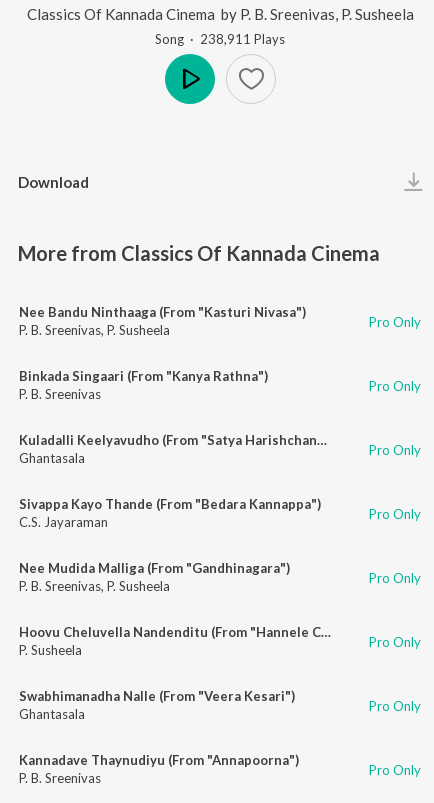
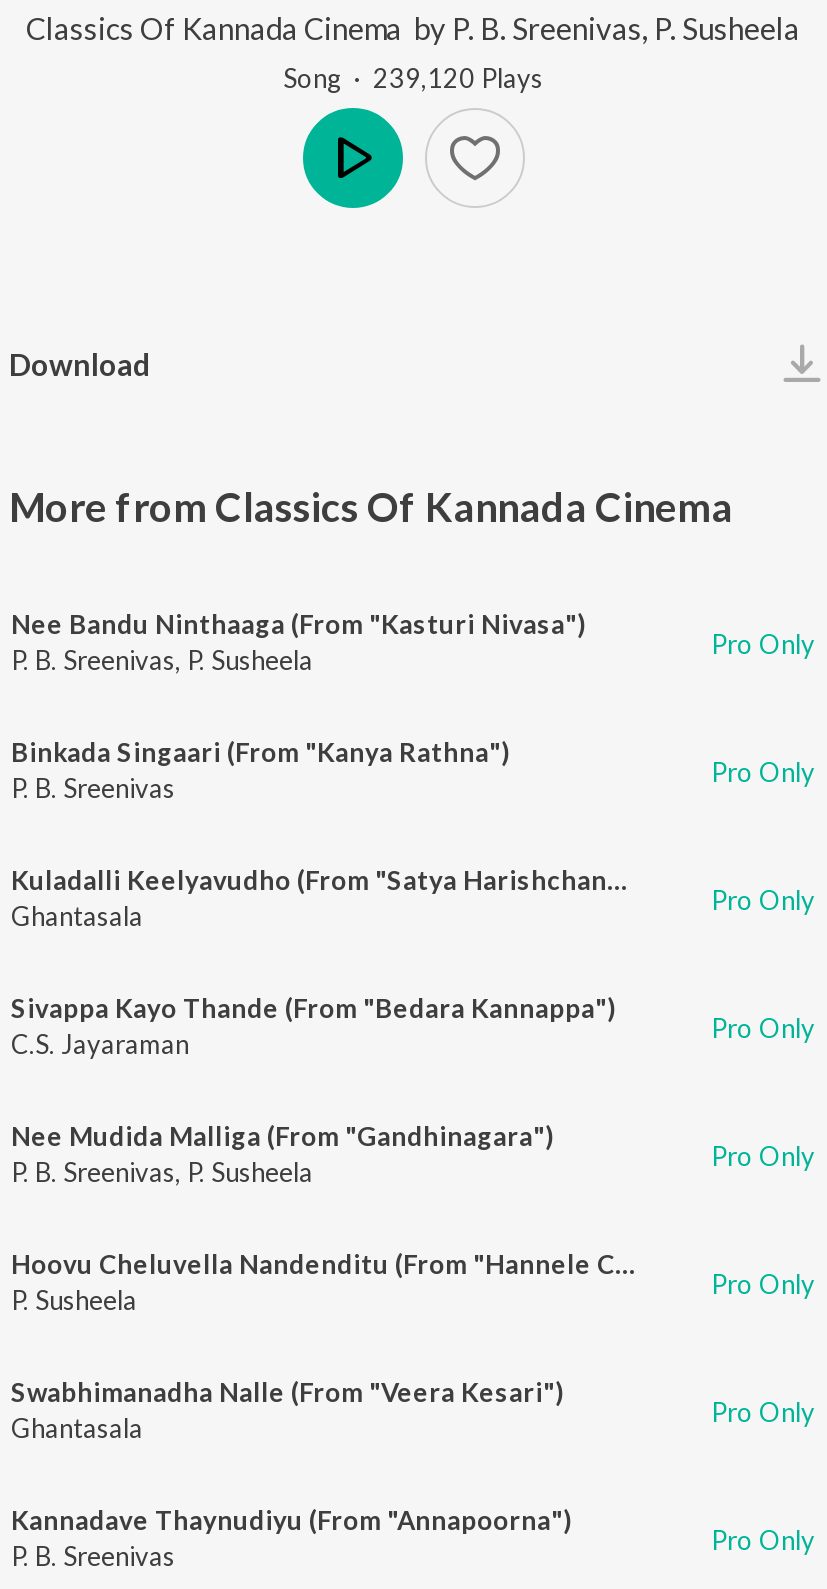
- Song · 238,911 Plays
+ Song · 239,120 Plays
